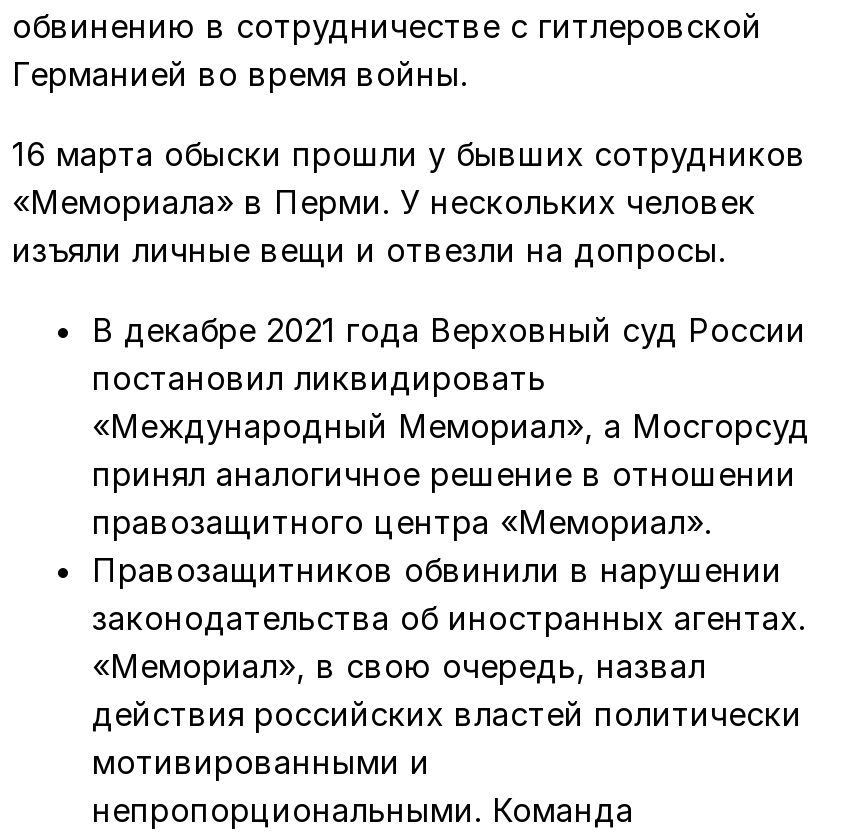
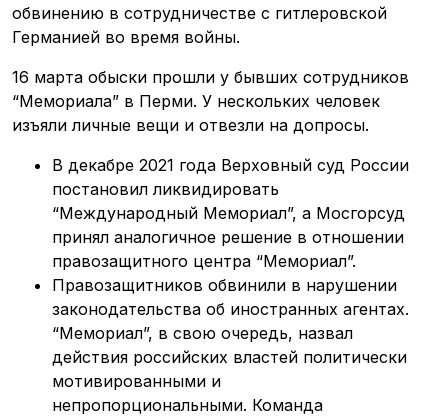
- «Мемориала» в Перми. У нескольких человек
+ “Мемориала” в Перми. У нескольких человек

- «Международный Мемориал», а Мосгорсуд
+ “Международный Мемориал”, а Мосгорсуд

- правозащитного центра «Мемориал».
+ правозащитного центра “Мемориал”.

- «Мемориал», в свою очередь, назвал
+ “Мемориал”, в свою очередь, назвал
